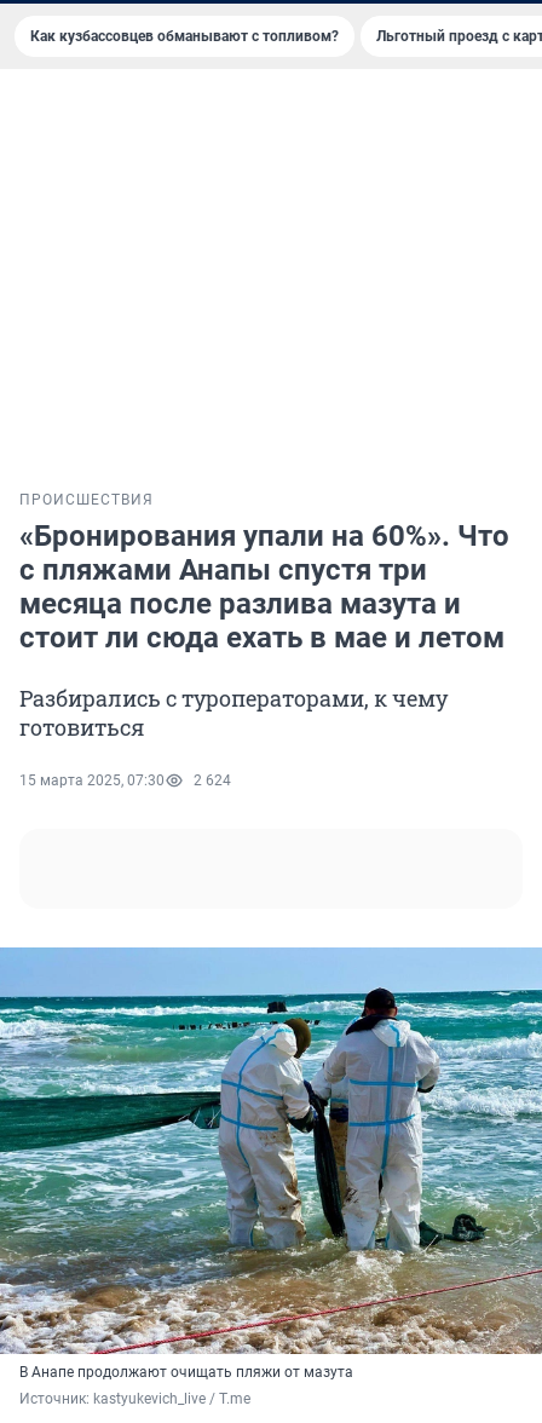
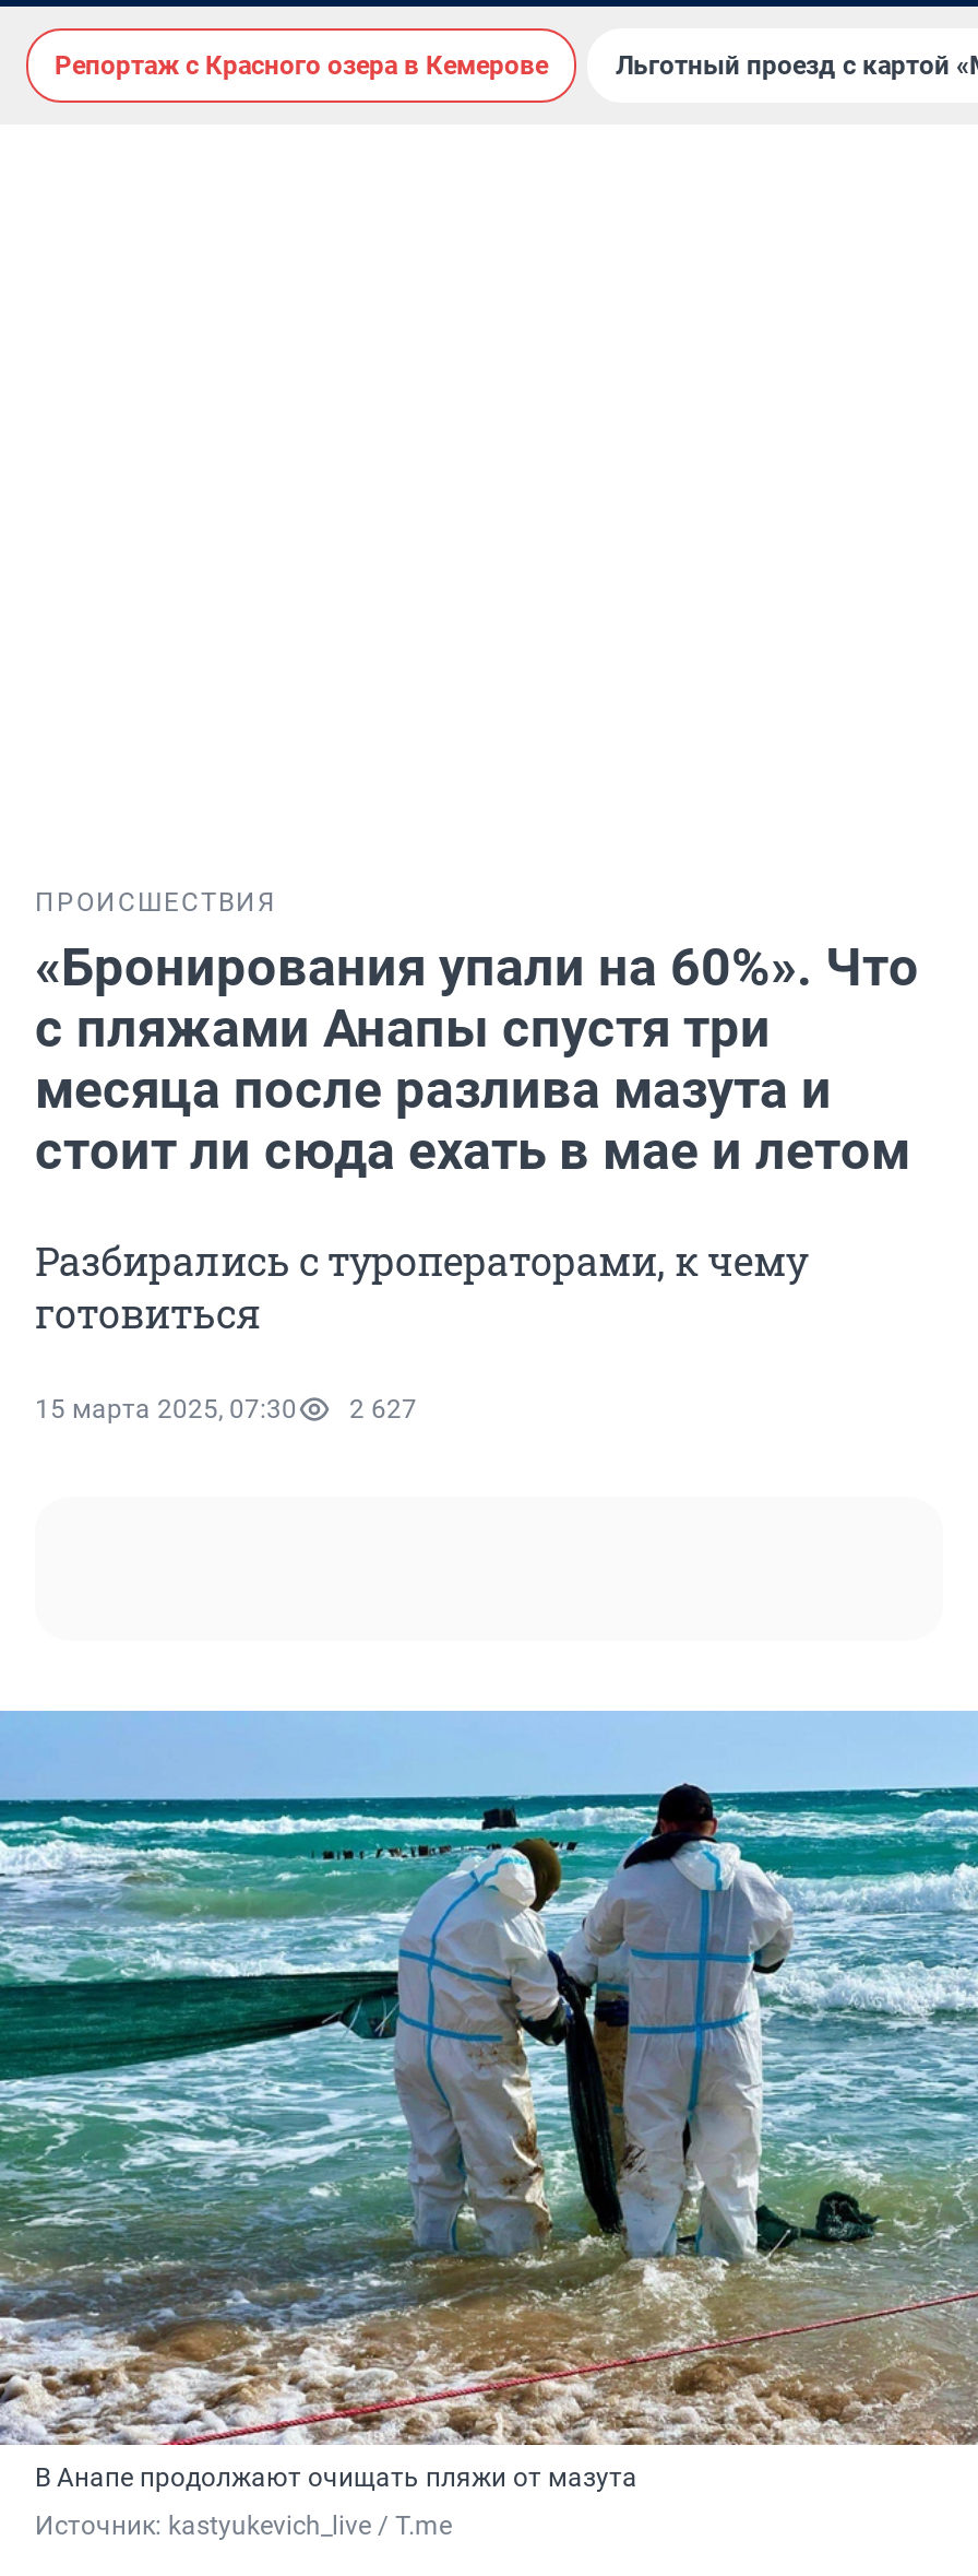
- Как кузбассовцев обманывают с топливом?
+ Репортаж с Красного озера в Кемерове

- 15 марта 2025, 07:30 2 624
+ 15 марта 2025, 07:30 2 627
